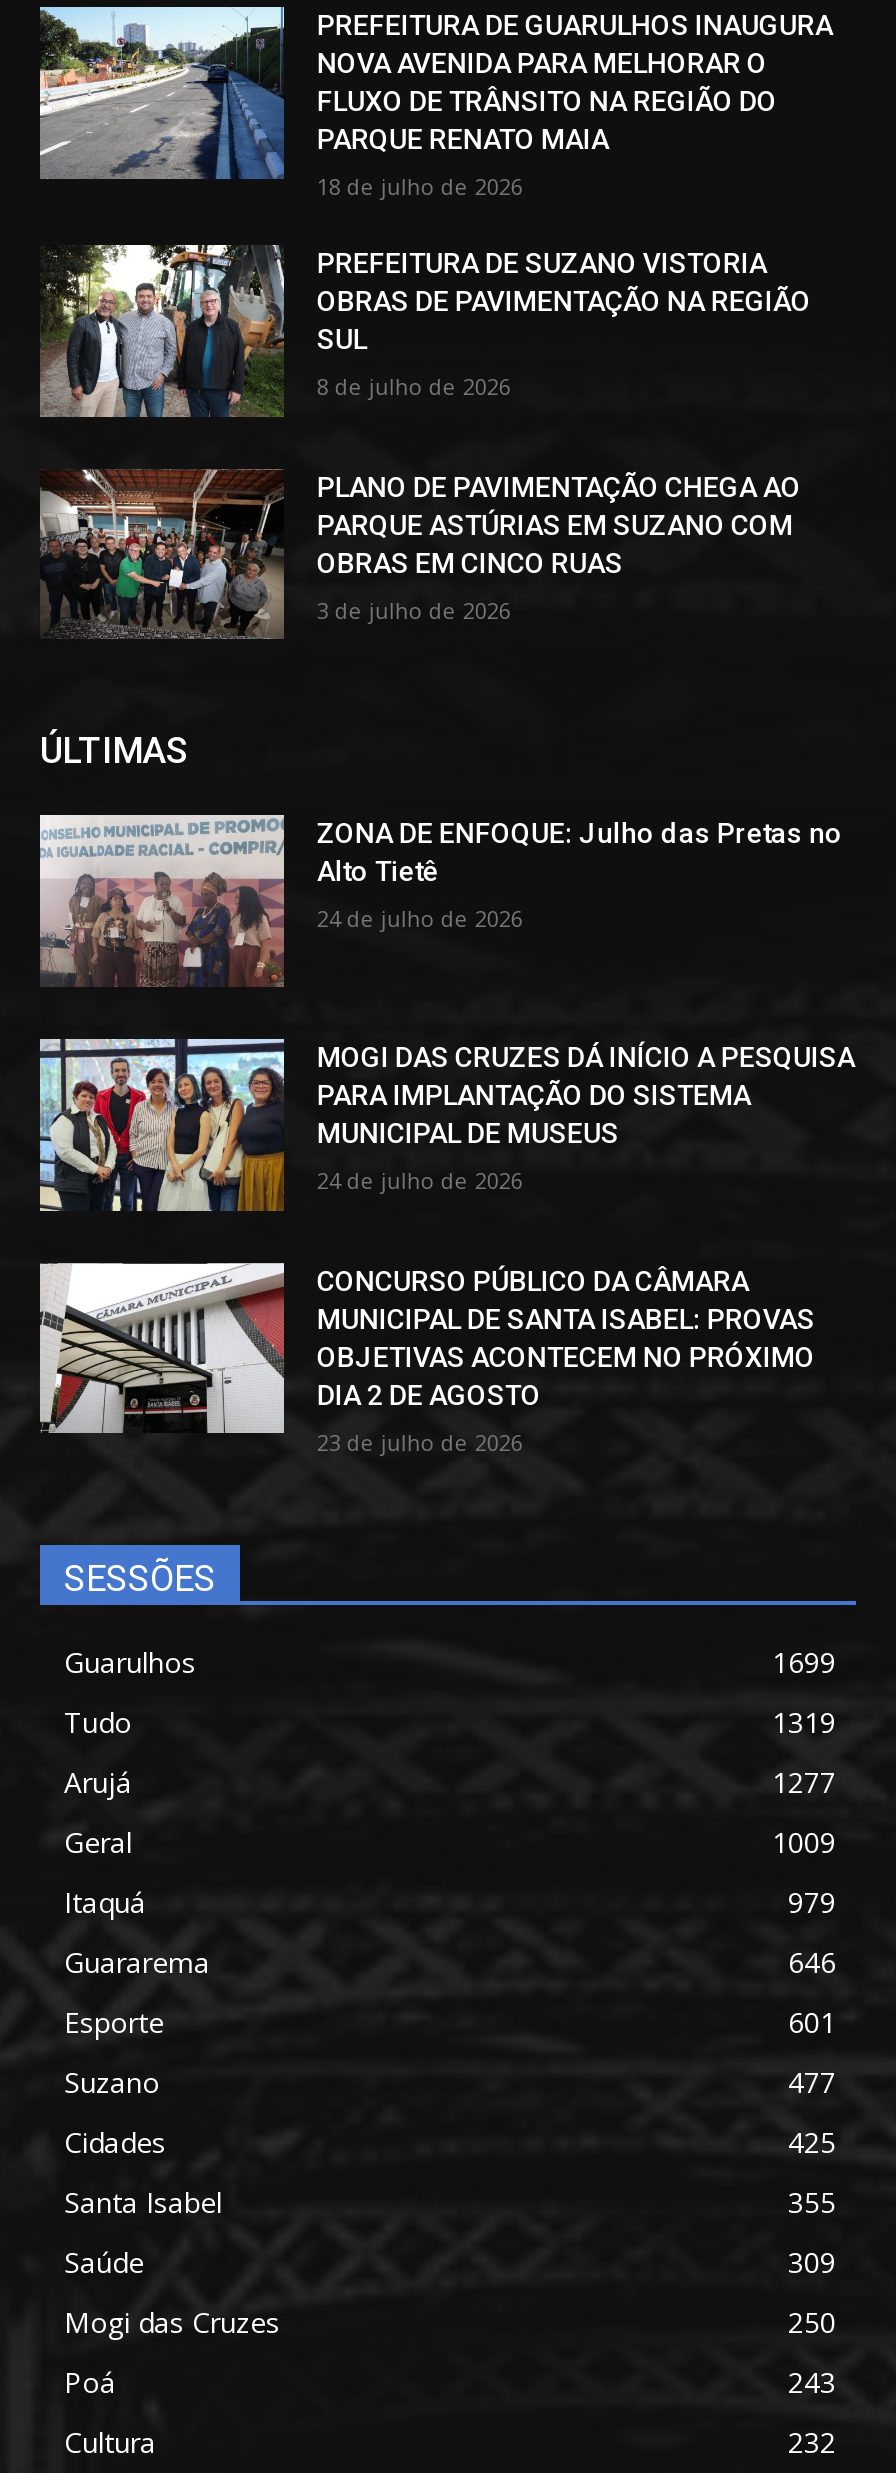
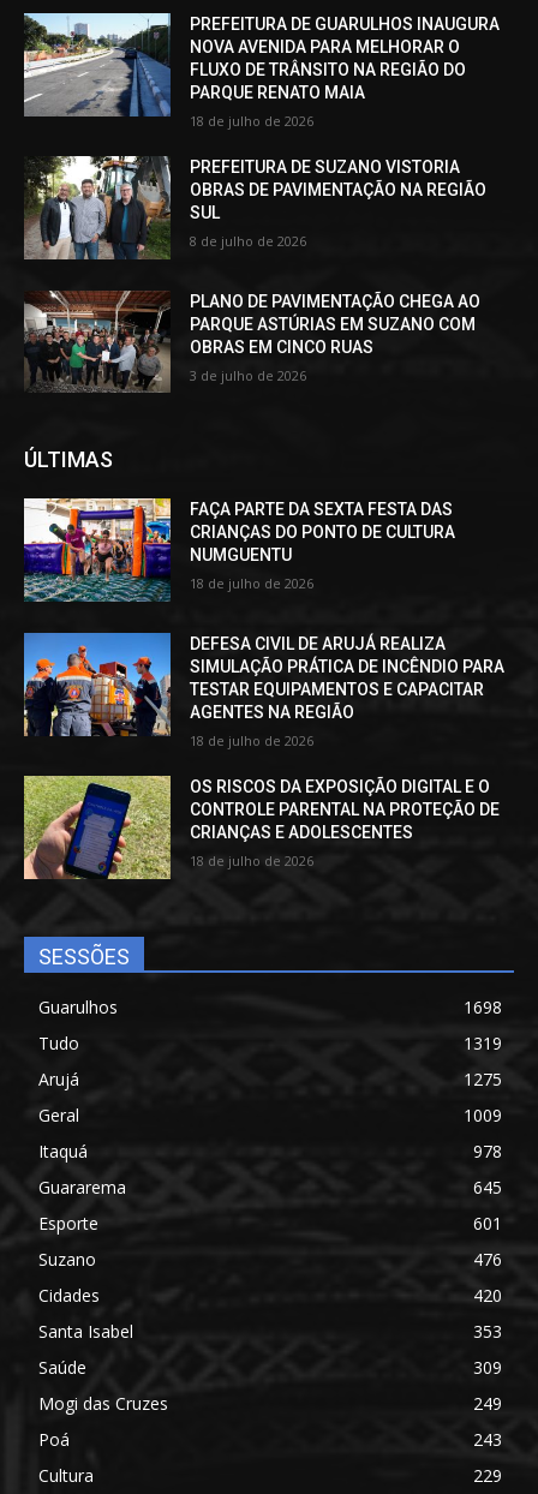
- [image]
- ZONA DE ENFOQUE: Julho das Pretas no
- Alto Tietê
+ [image]
+ FAÇA PARTE DA SEXTA FESTA DAS
+ CRIANÇAS DO PONTO DE CULTURA
+ NUMGUENTU

- 24 de julho de 2026
+ 18 de julho de 2026

- [image]
- MOGI DAS CRUZES DÁ INÍCIO A PESQUISA
- PARA IMPLANTAÇÃO DO SISTEMA
- MUNICIPAL DE MUSEUS
+ [image]
+ DEFESA CIVIL DE ARUJÁ REALIZA
+ SIMULAÇÃO PRÁTICA DE INCÊNDIO PARA
+ TESTAR EQUIPAMENTOS E CAPACITAR
+ AGENTES NA REGIÃO

- 24 de julho de 2026
+ 18 de julho de 2026

- [image]
- CONCURSO PÚBLICO DA CÂMARA
- MUNICIPAL DE SANTA ISABEL: PROVAS
- OBJETIVAS ACONTECEM NO PRÓXIMO
- DIA 2 DE AGOSTO
+ [image]
+ OS RISCOS DA EXPOSIÇÃO DIGITAL E O
+ CONTROLE PARENTAL NA PROTEÇÃO DE
+ CRIANÇAS E ADOLESCENTES

- 23 de julho de 2026
+ 18 de julho de 2026

- 1699
+ 1698

- 1277
+ 1275

- 979
+ 978

- 646
+ 645

- 477
+ 476

- 425
+ 420

- 355
+ 353

- 250
+ 249

- 232
+ 229
